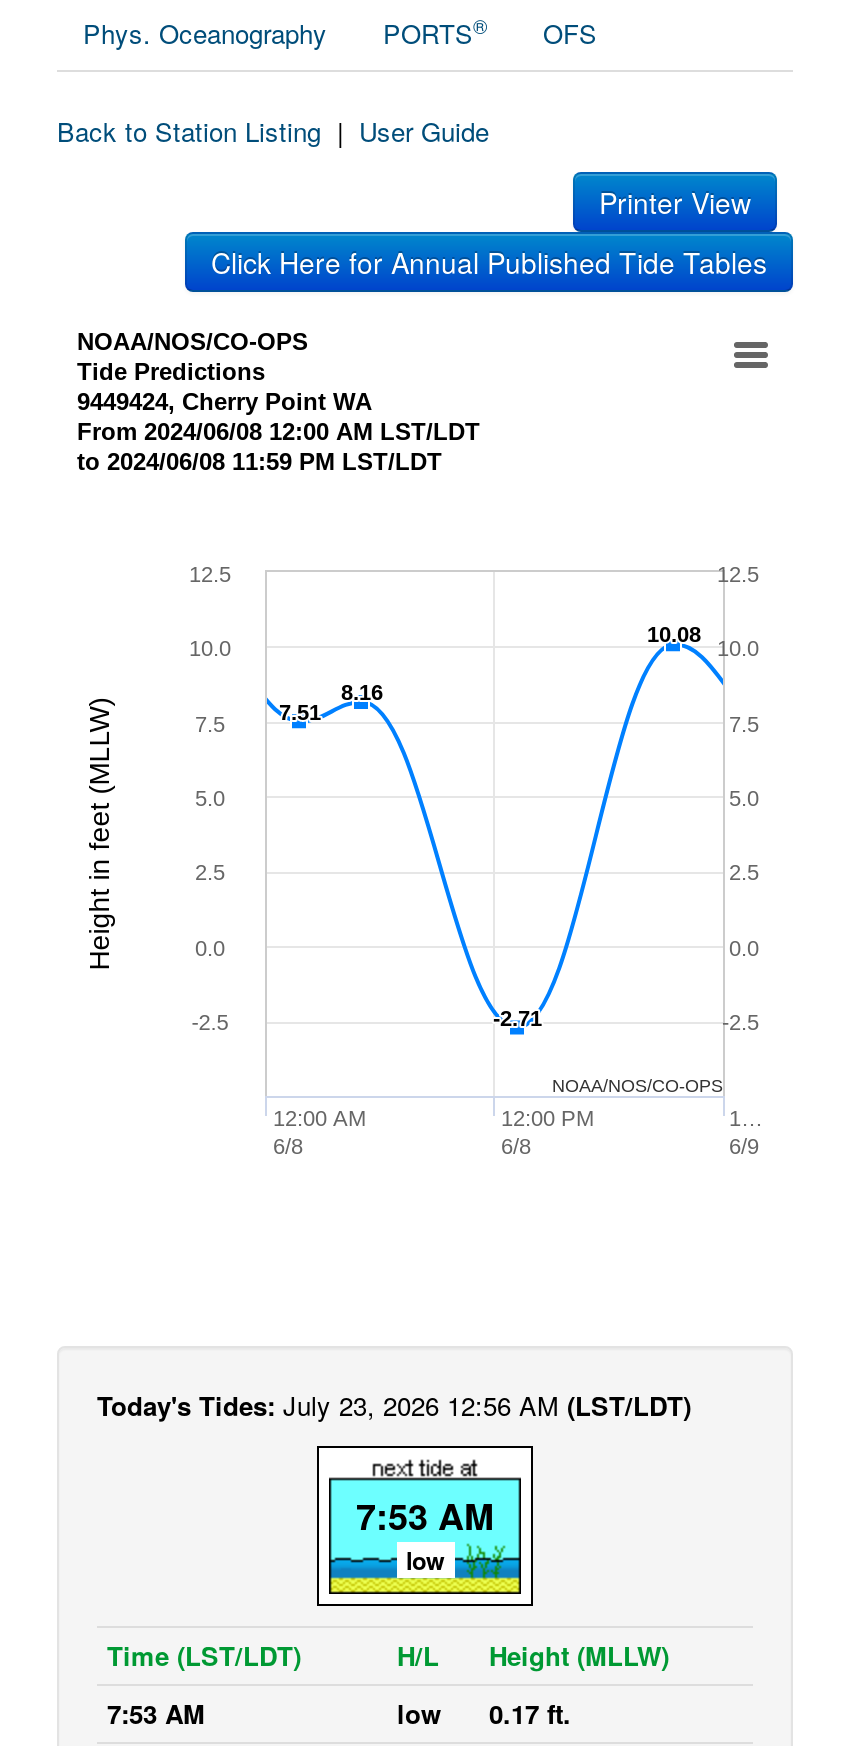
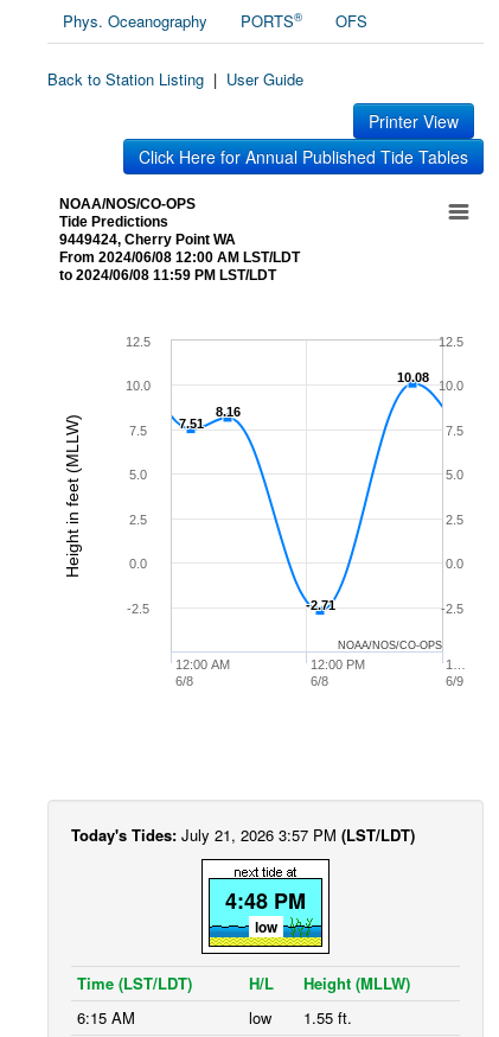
- Today's Tides: July 23, 2026 12:56 AM (LST/LDT)
+ Today's Tides: July 21, 2026 3:57 PM (LST/LDT)

- 7:53 AM
+ 4:48 PM

- 7:53 AM
+ 6:15 AM

- low 0.17 ft.
+ low 1.55 ft.
